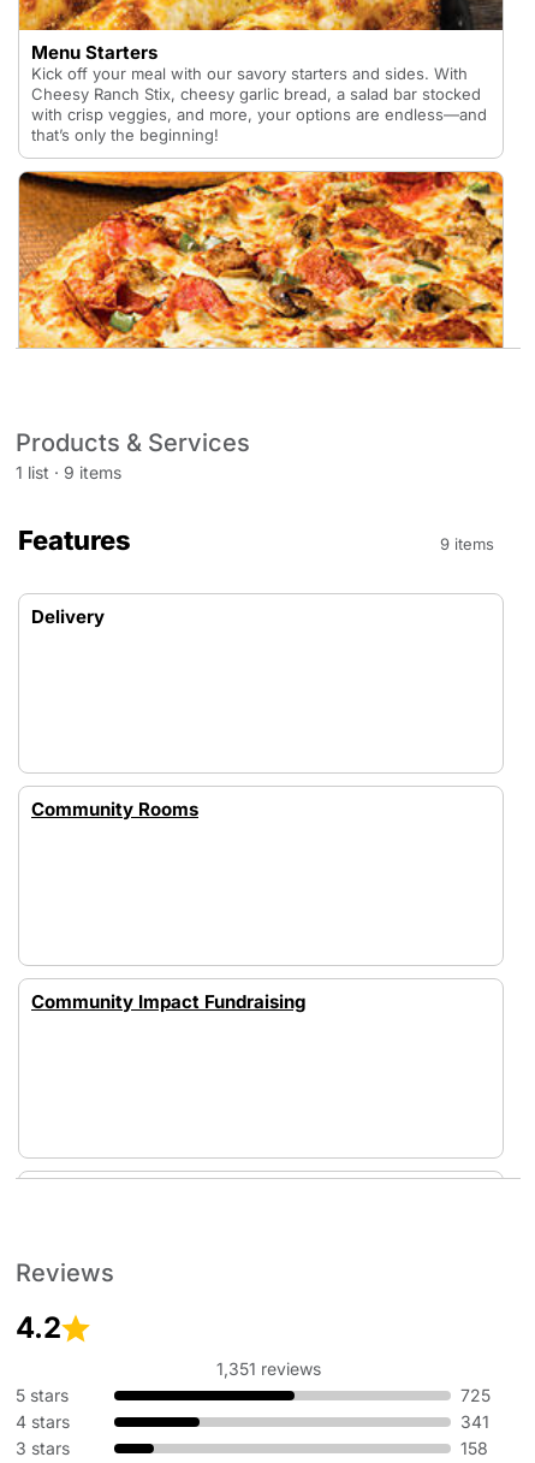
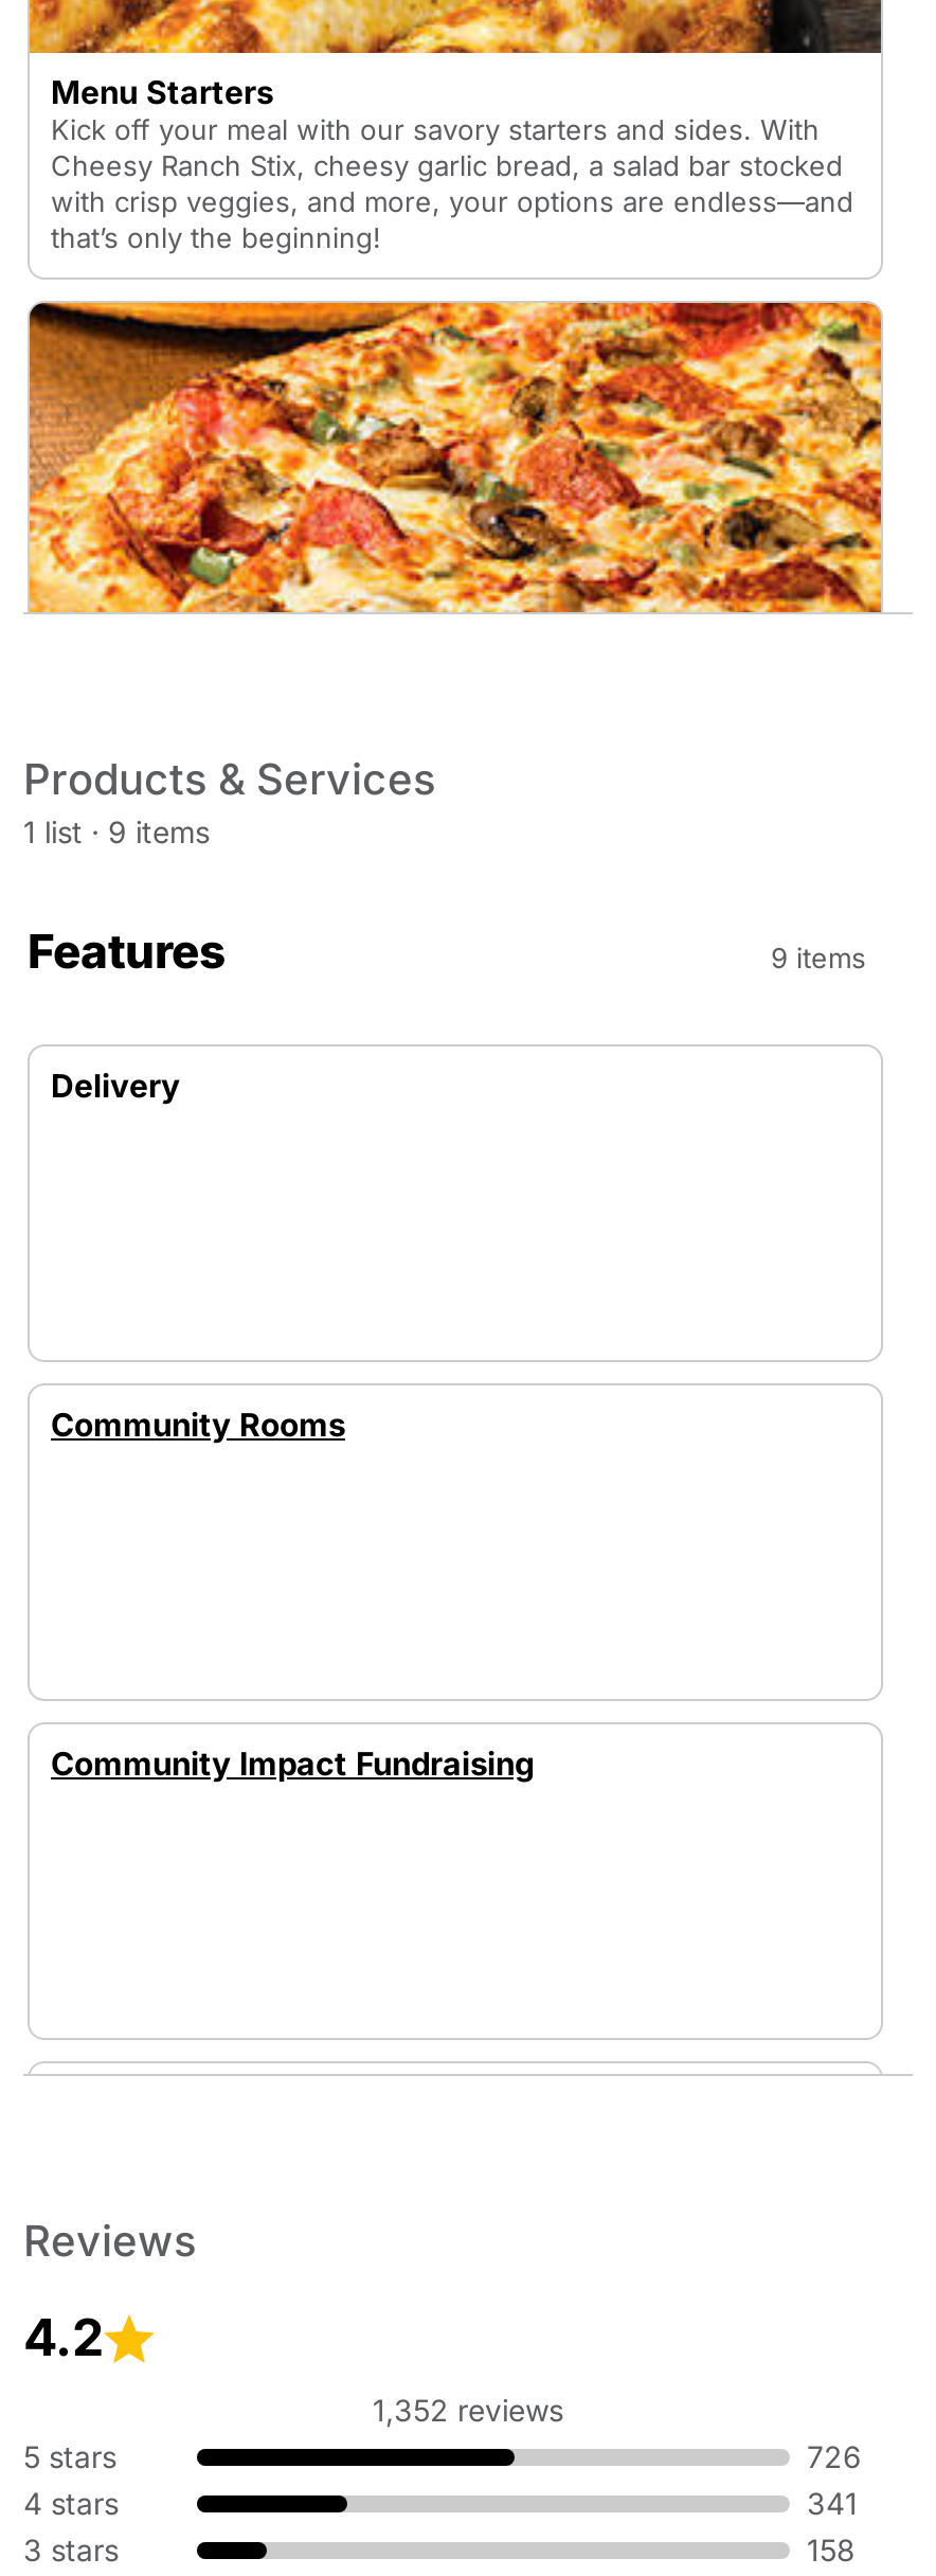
- 1,351 reviews
+ 1,352 reviews

- 725
+ 726
